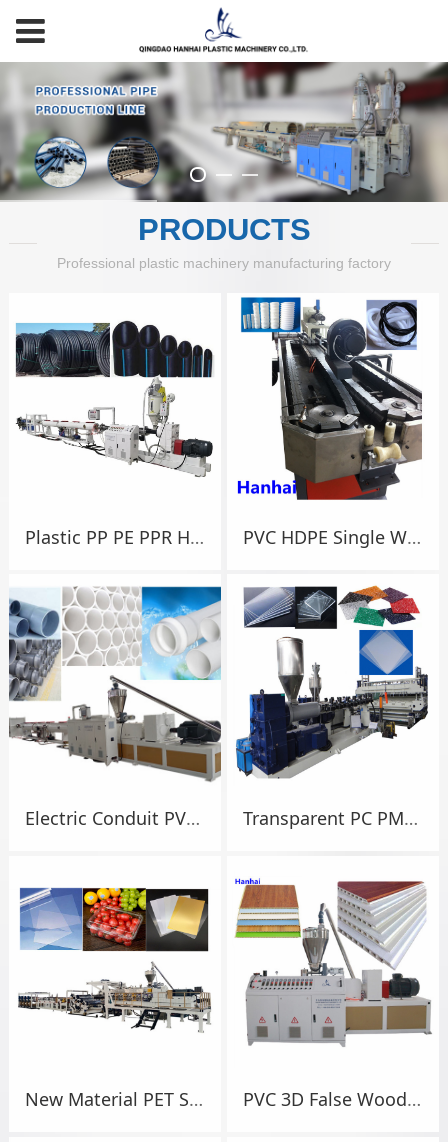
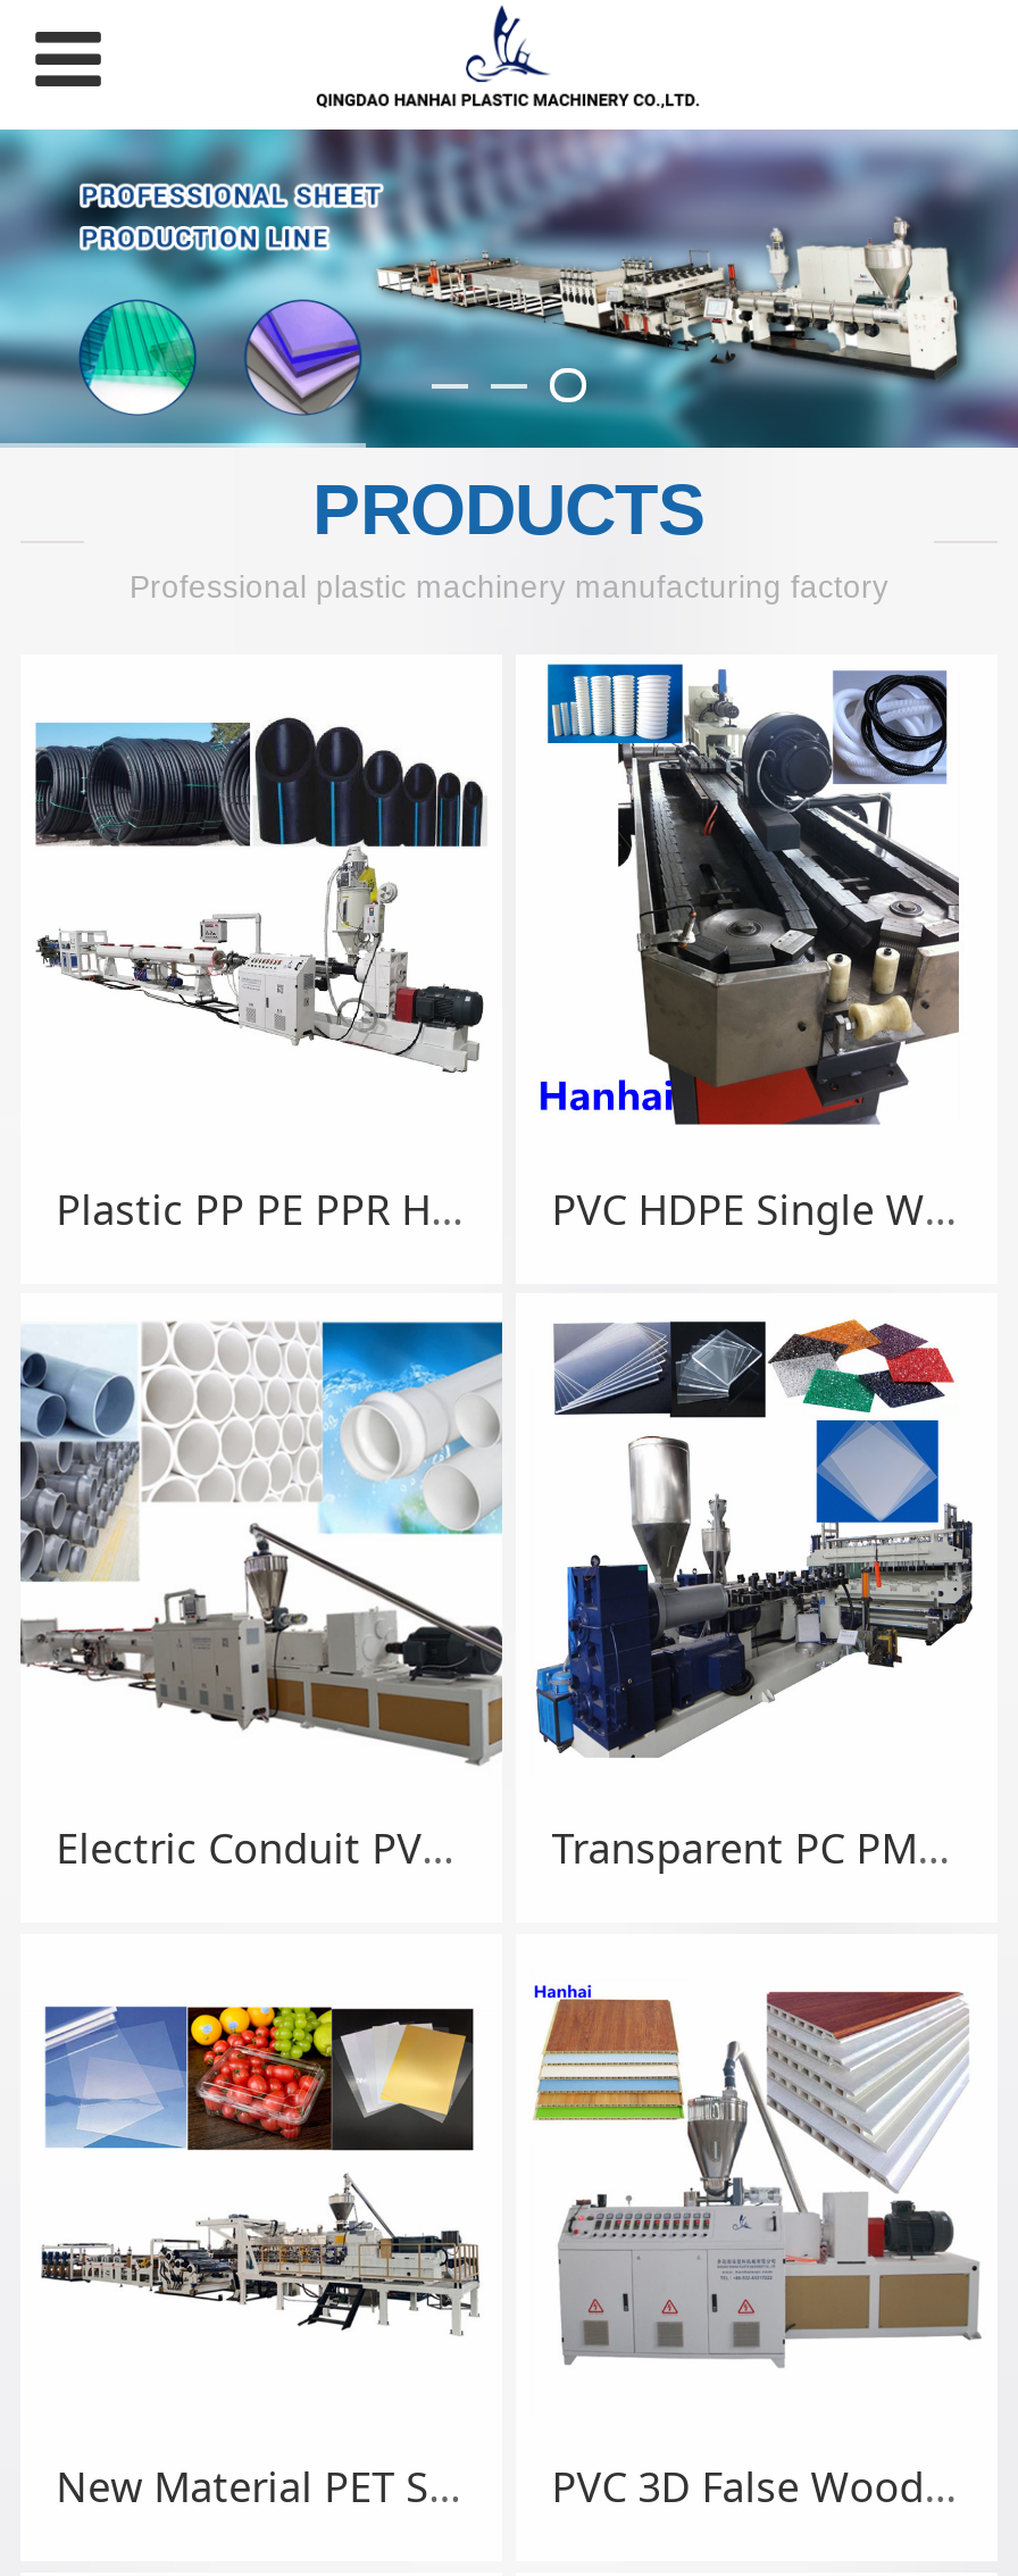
- [image]
+ [image]
